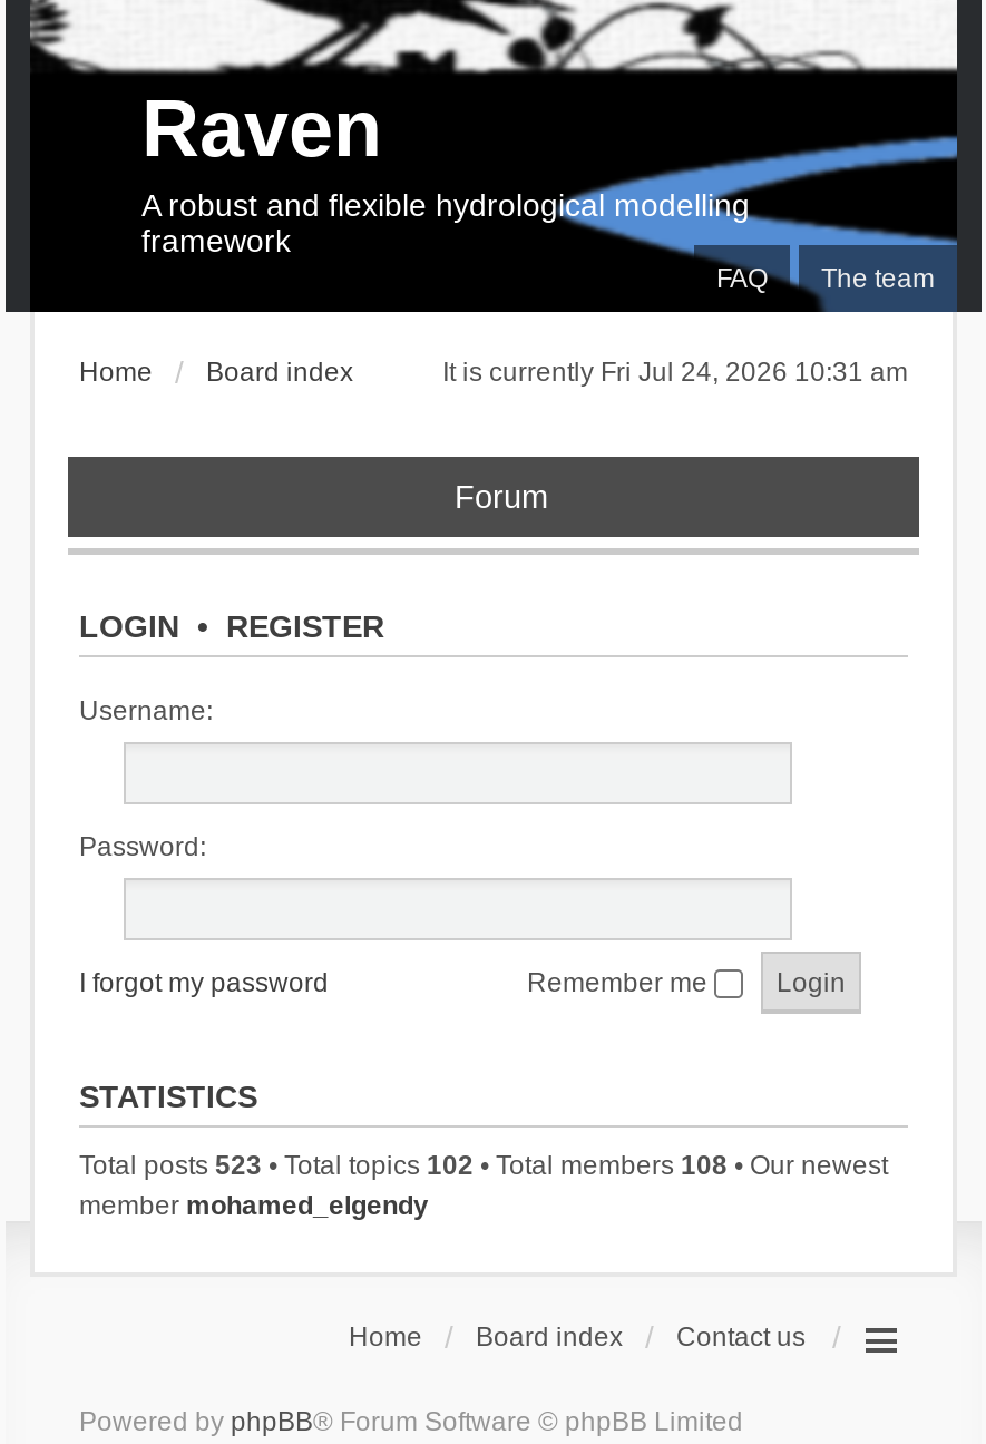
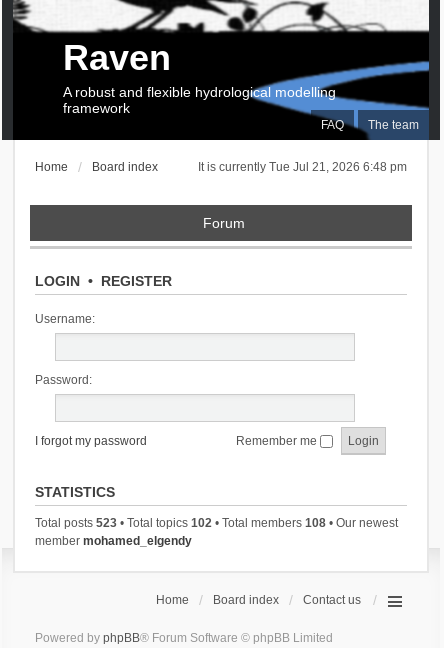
- It is currently Fri Jul 24, 2026 10:31 am
+ It is currently Tue Jul 21, 2026 6:48 pm
